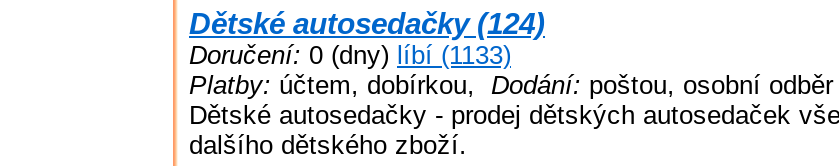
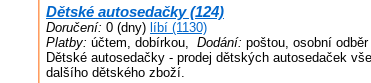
- Doručení: 0 (dny) líbí (1133)
+ Doručení: 0 (dny) líbí (1130)
